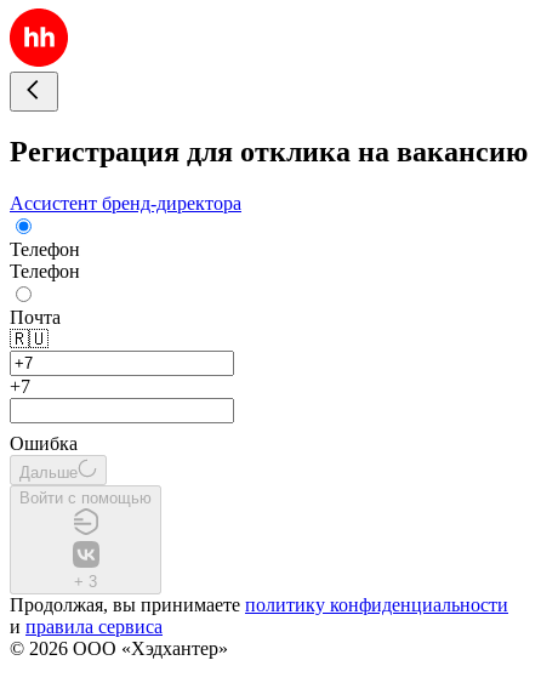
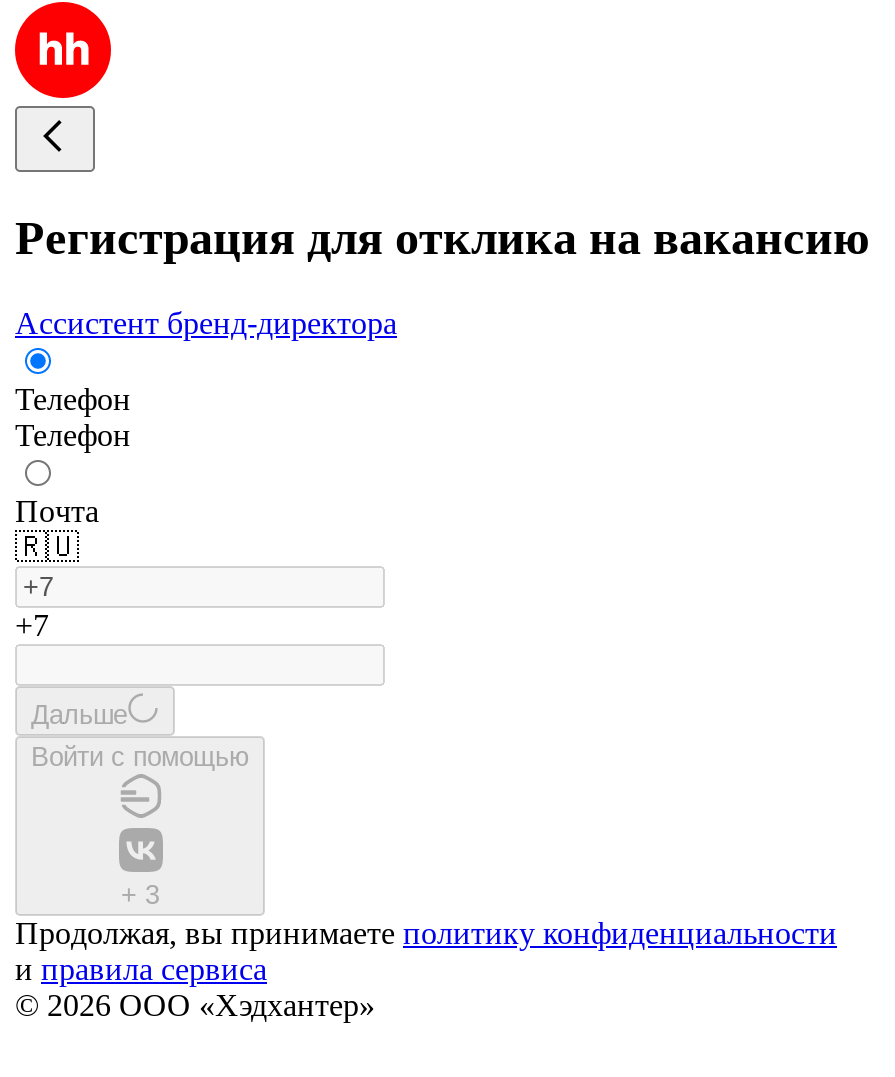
- Ошибка
